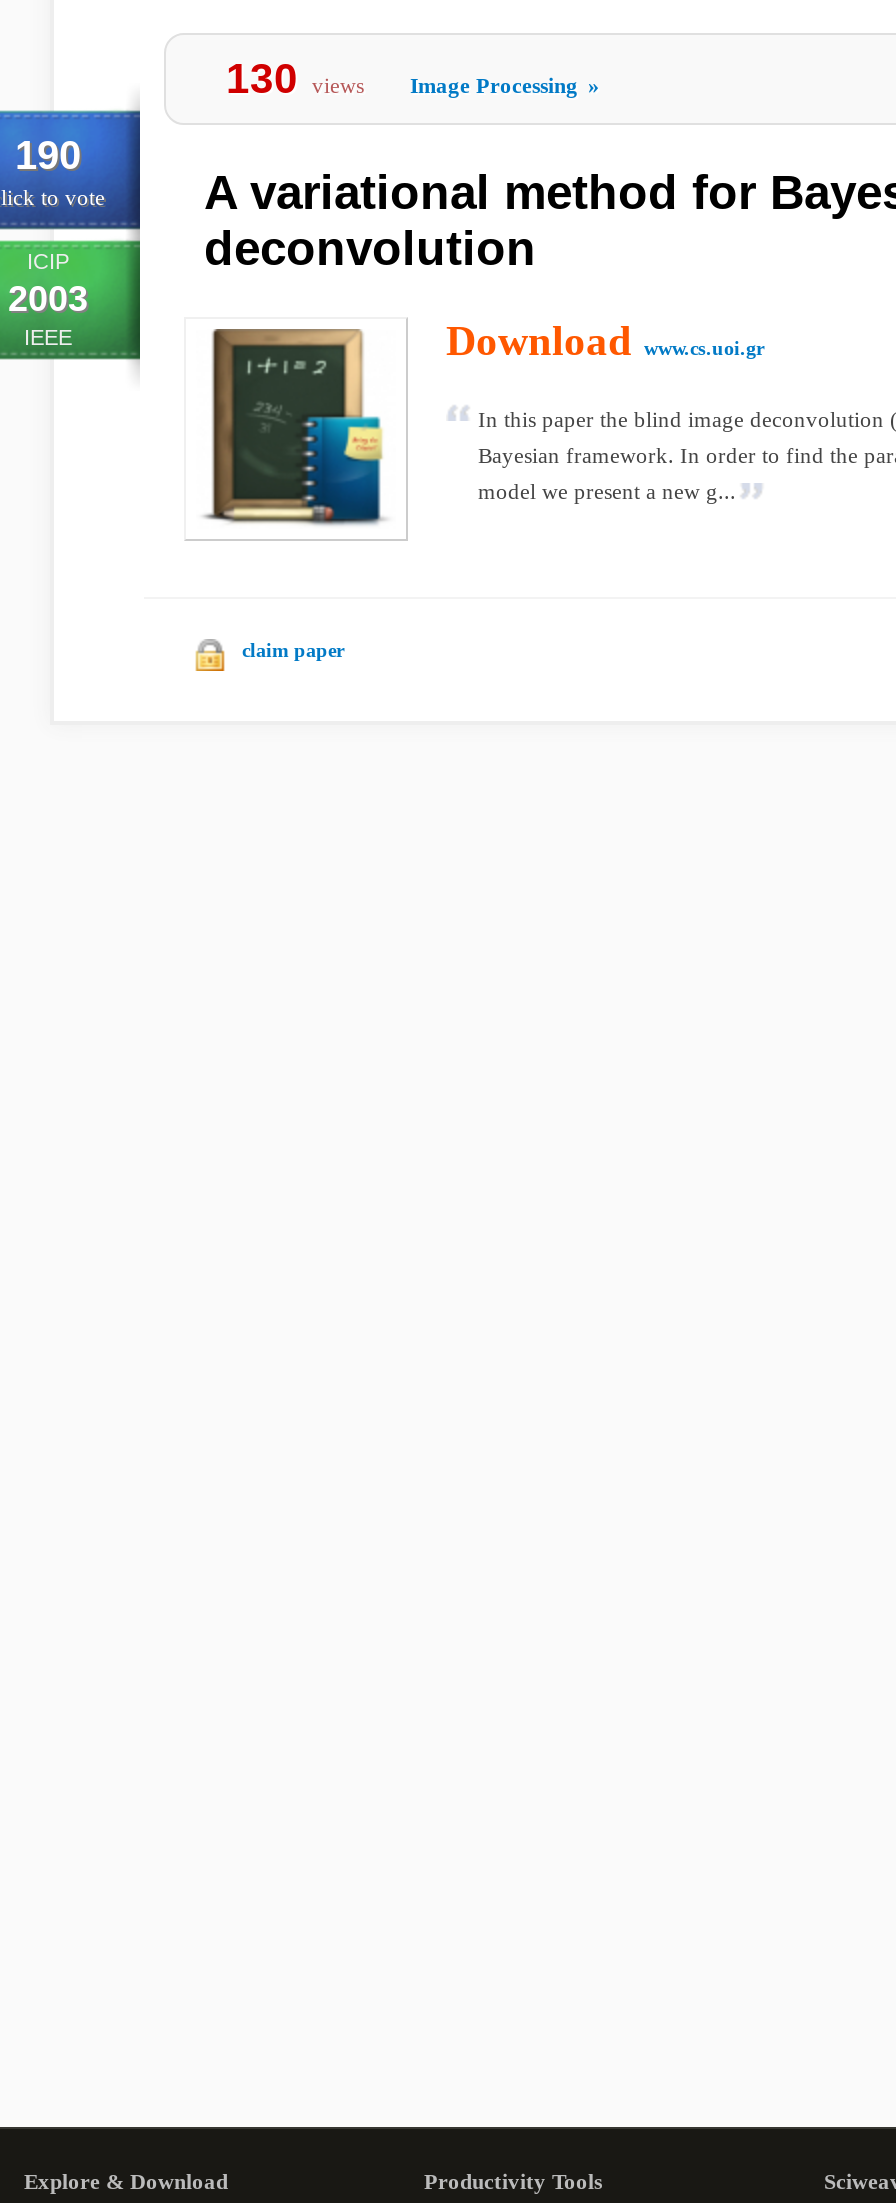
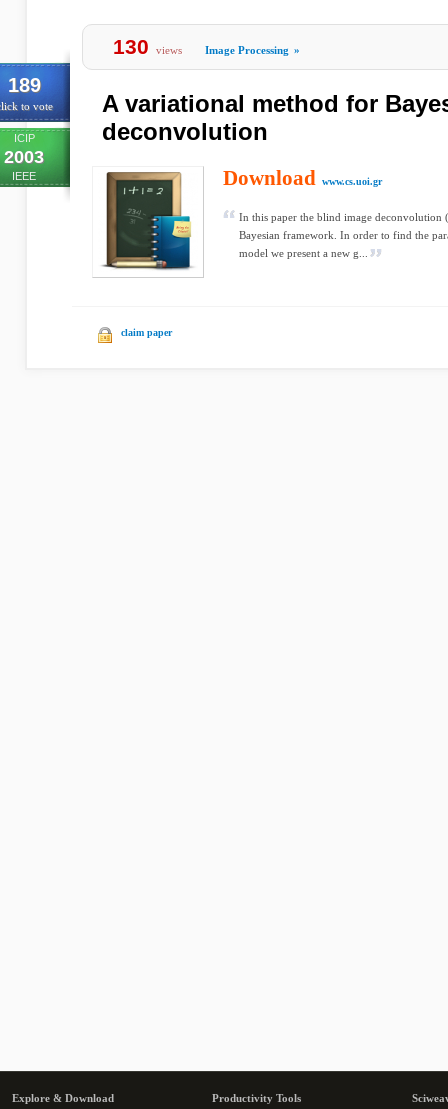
- 190
+ 189
